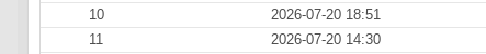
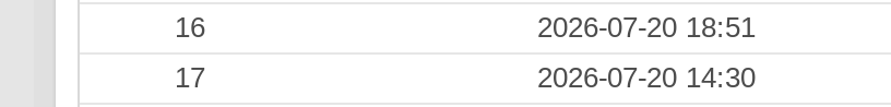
- 10
+ 16

- 11
+ 17
